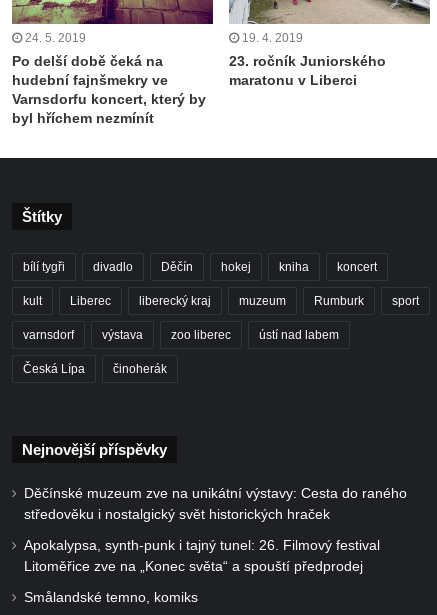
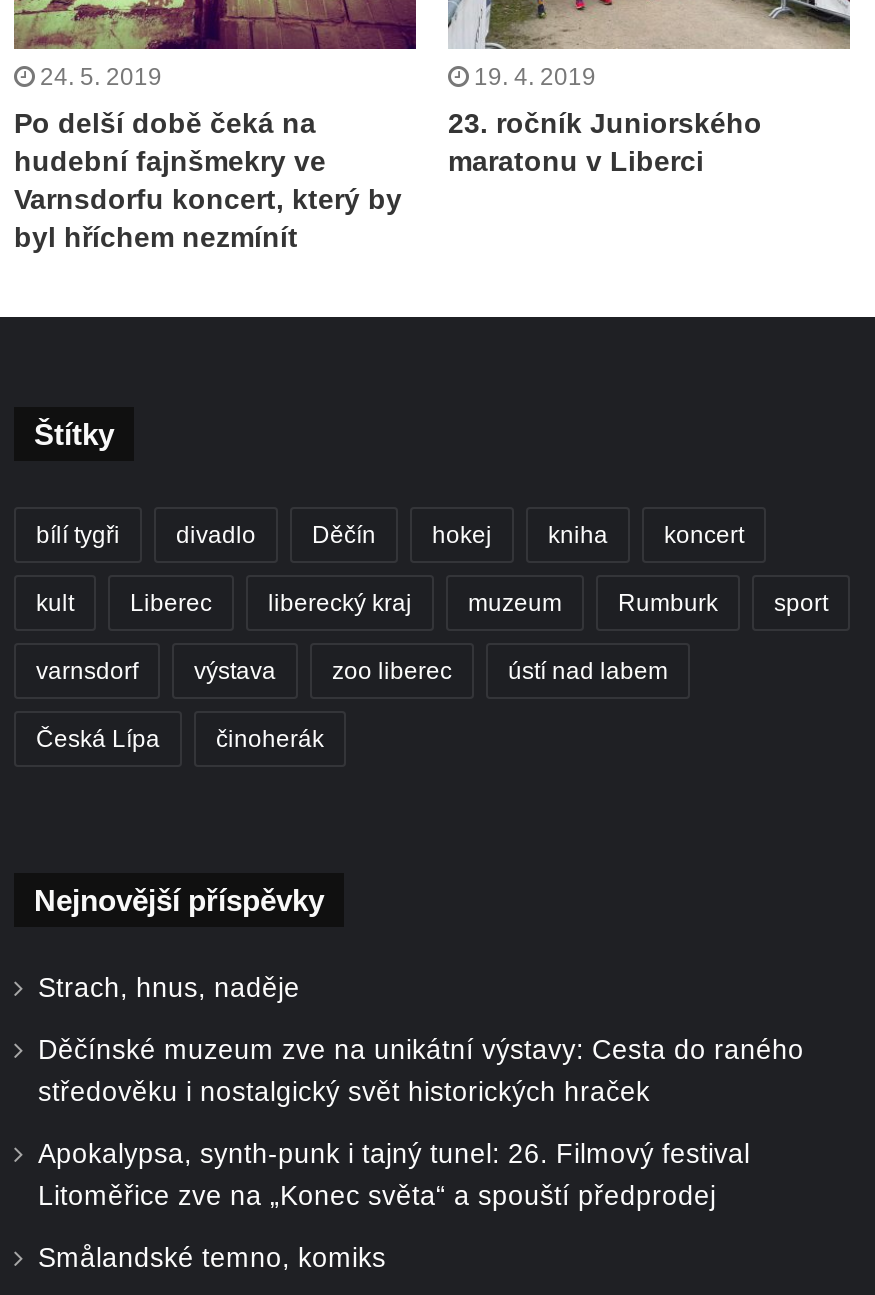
+ Strach, hnus, naděje
